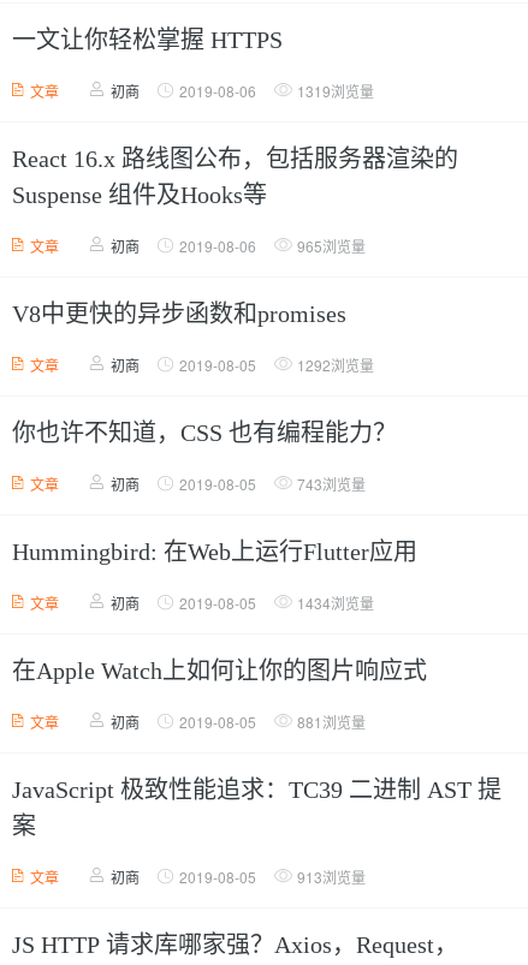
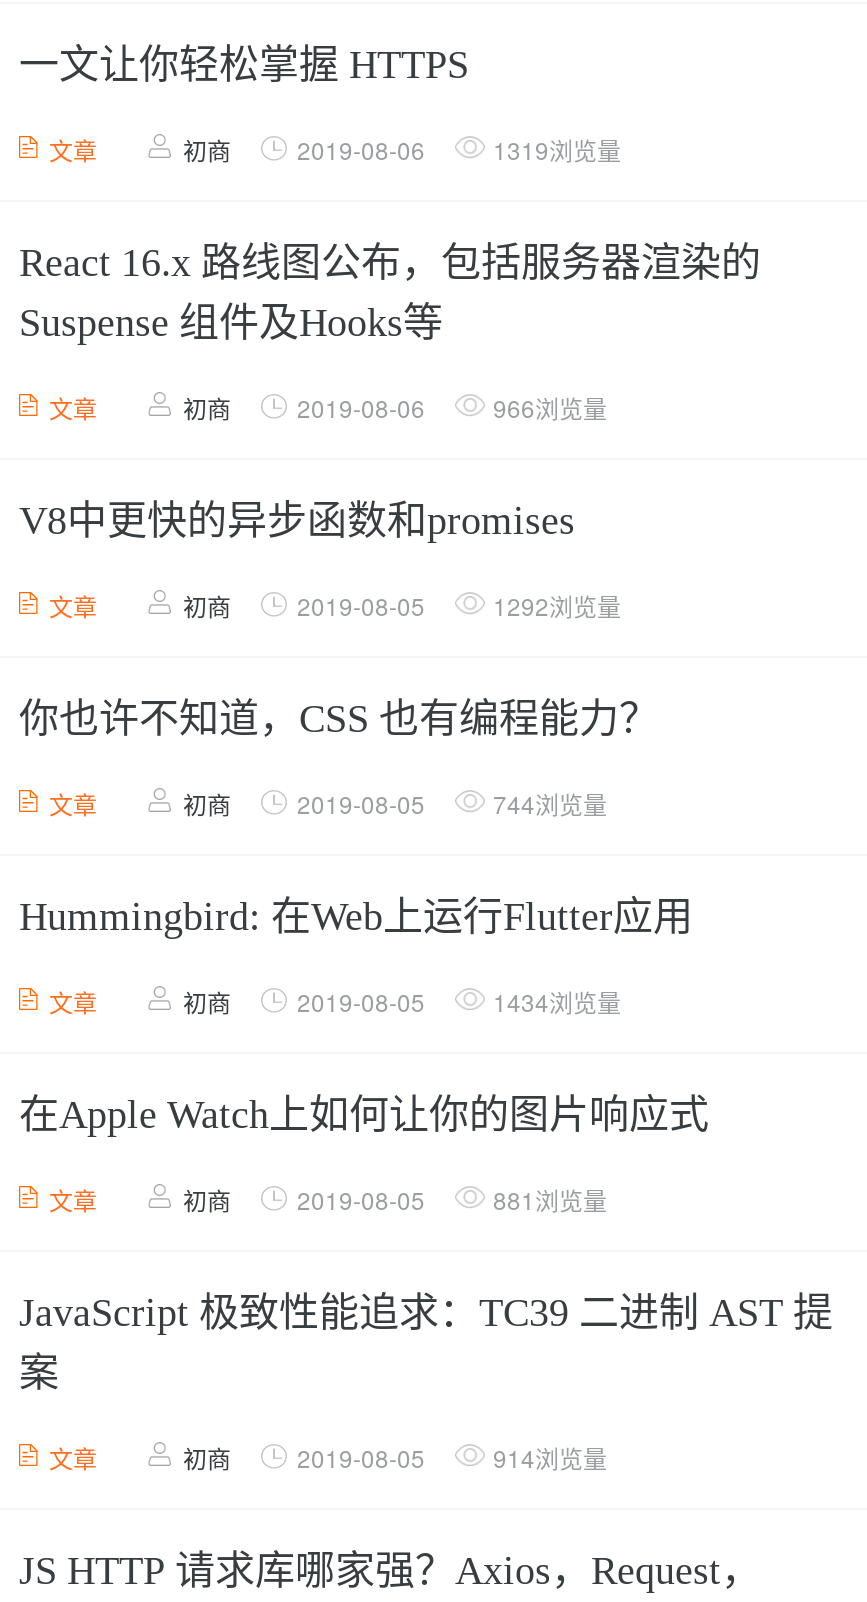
- 初商 2019-08-06 965浏览量
+ 初商 2019-08-06 966浏览量

- 初商 2019-08-05 743浏览量
+ 初商 2019-08-05 744浏览量

- 初商 2019-08-05 913浏览量
+ 初商 2019-08-05 914浏览量
